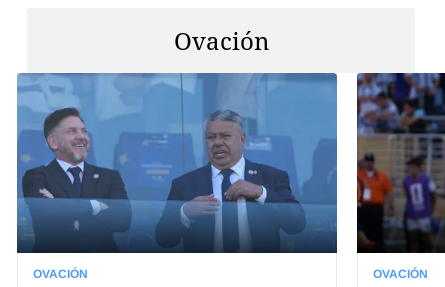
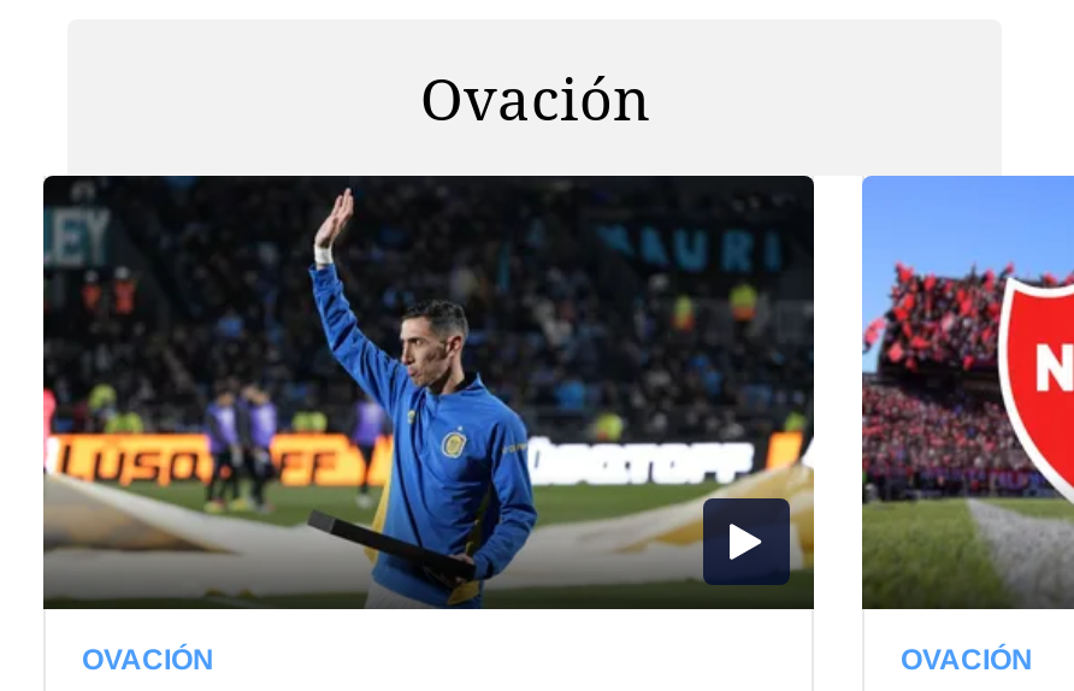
- [image]
+ [image]

- [image]
+ [image]
